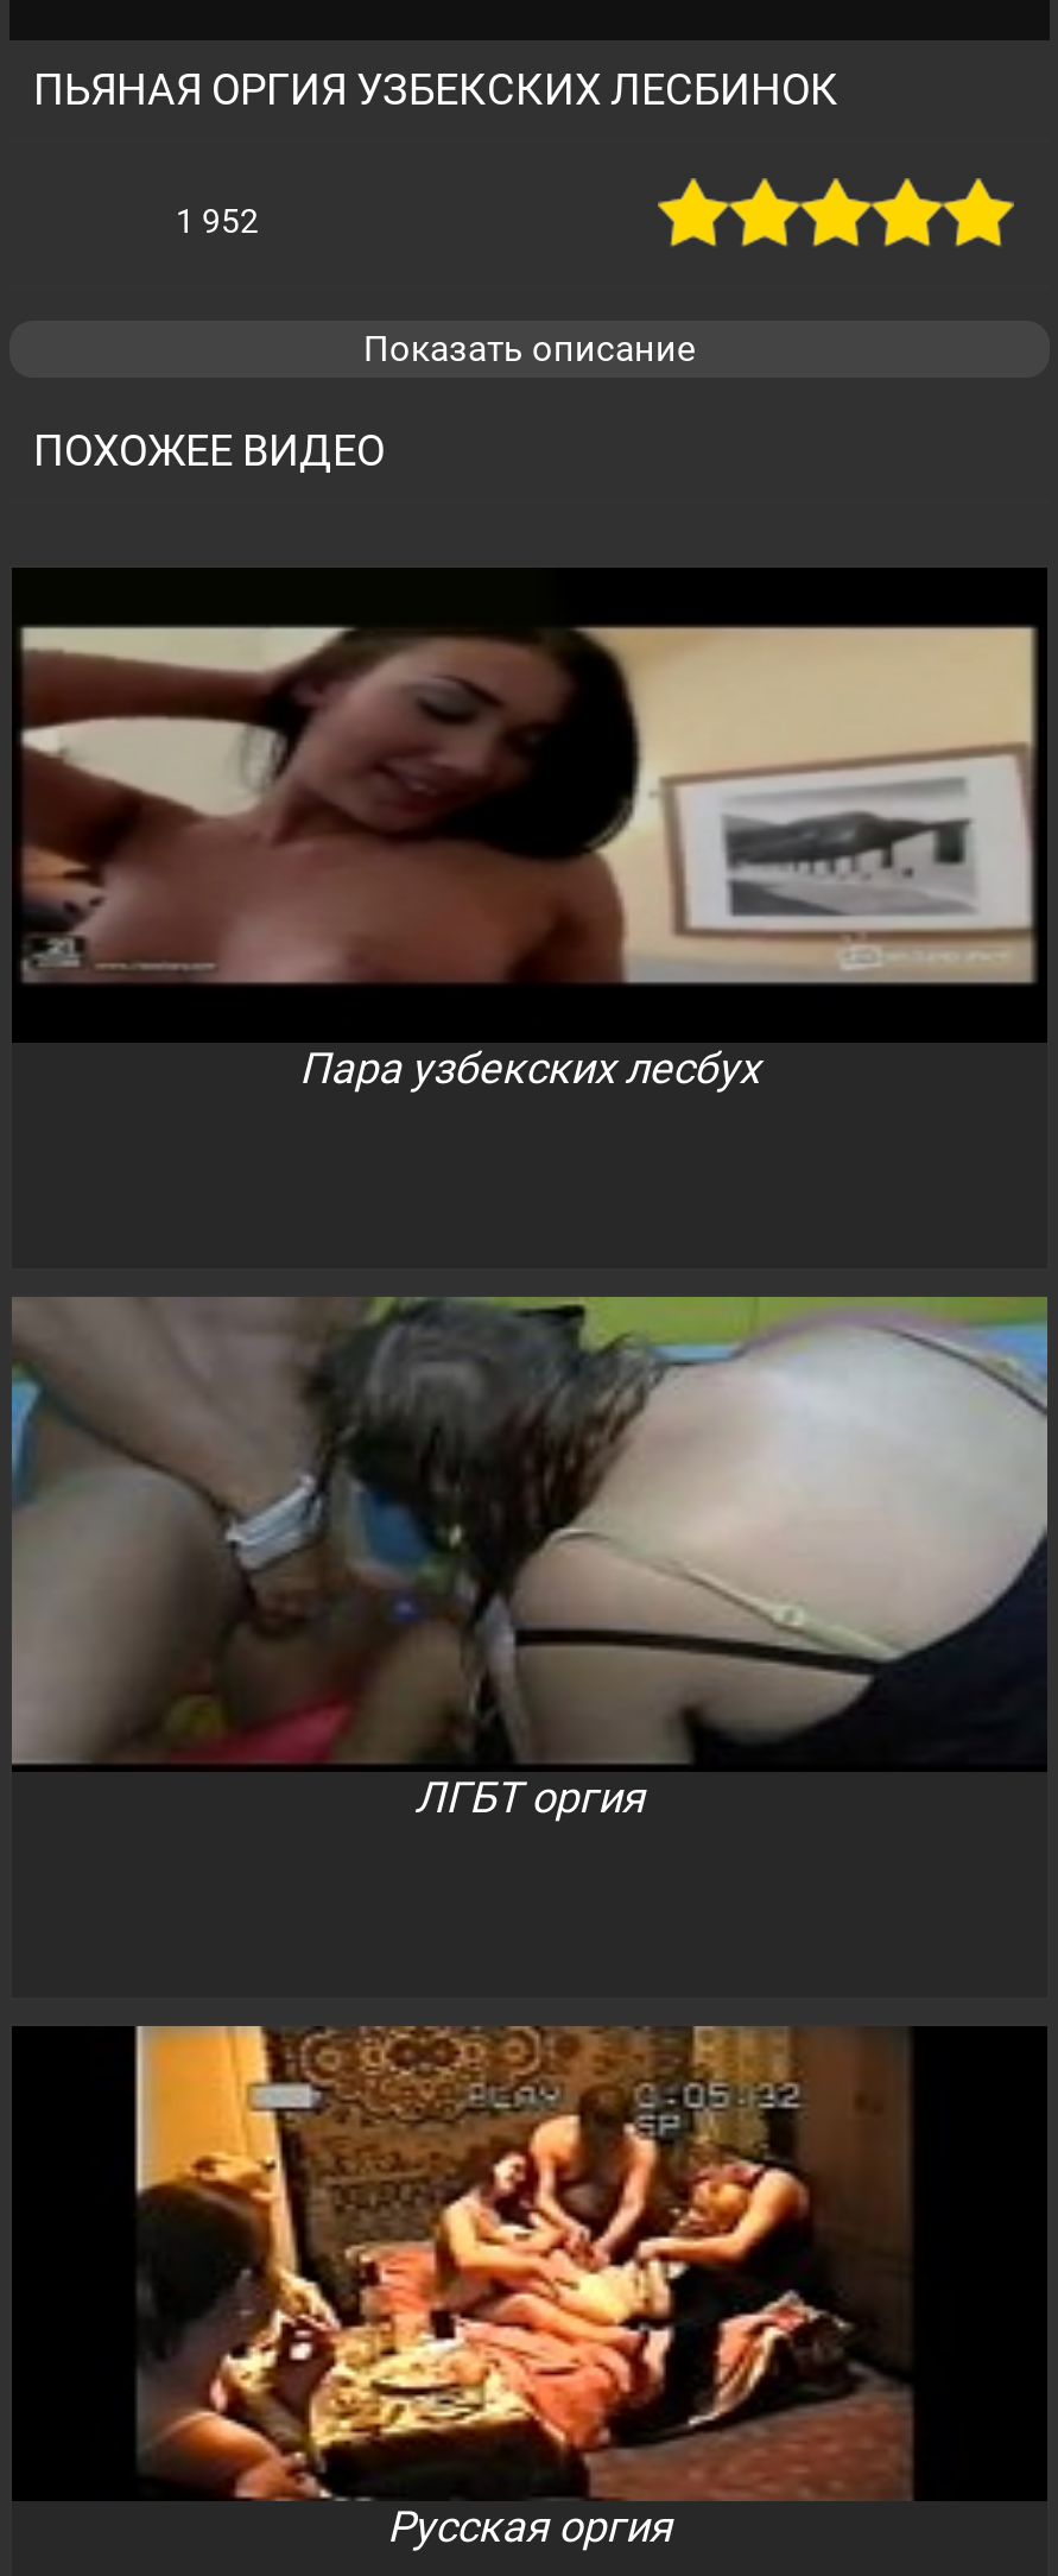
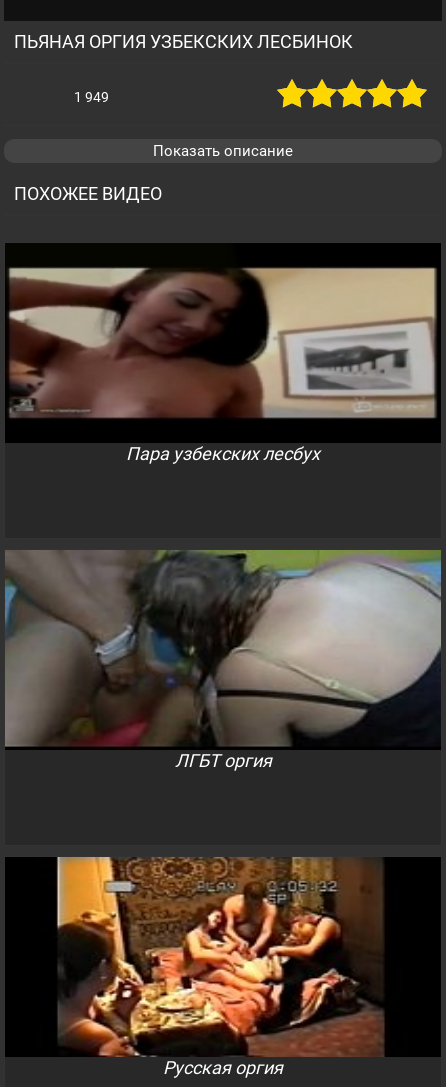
- 1 952
+ 1 949
